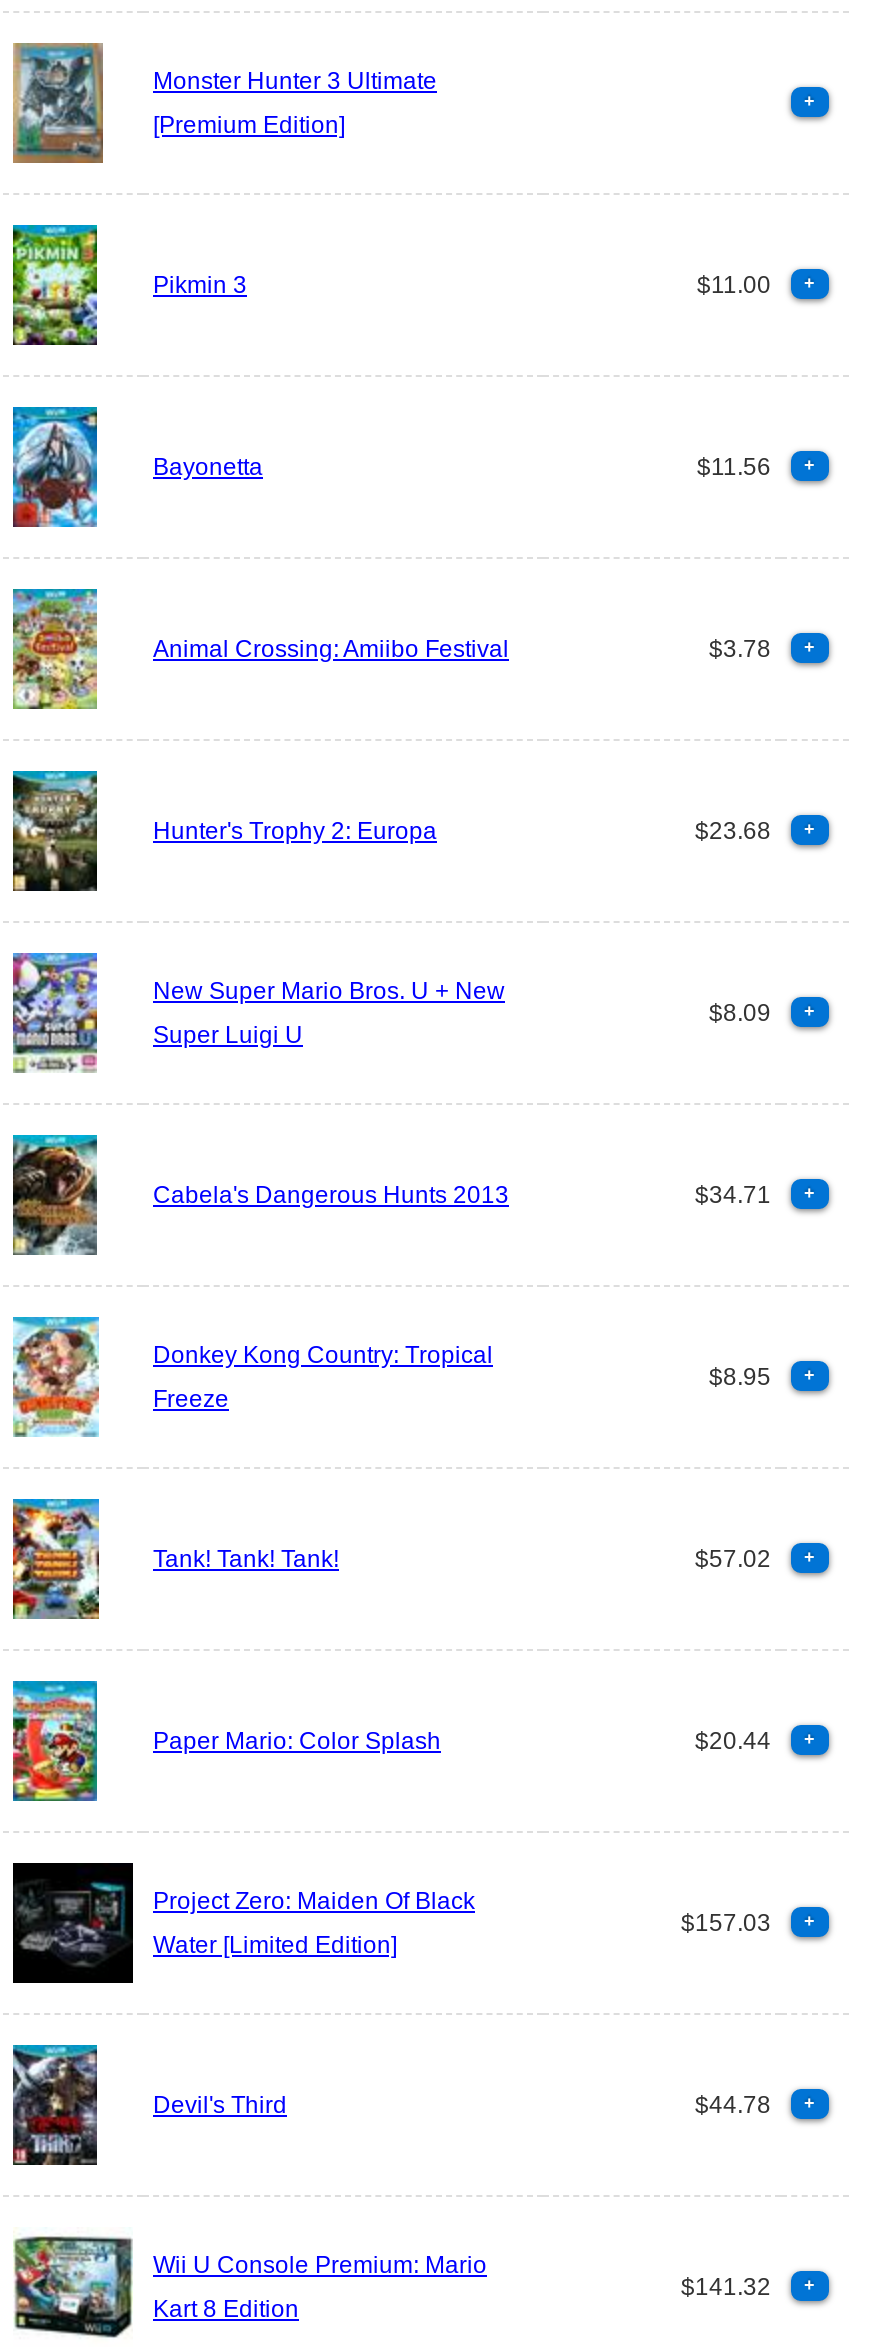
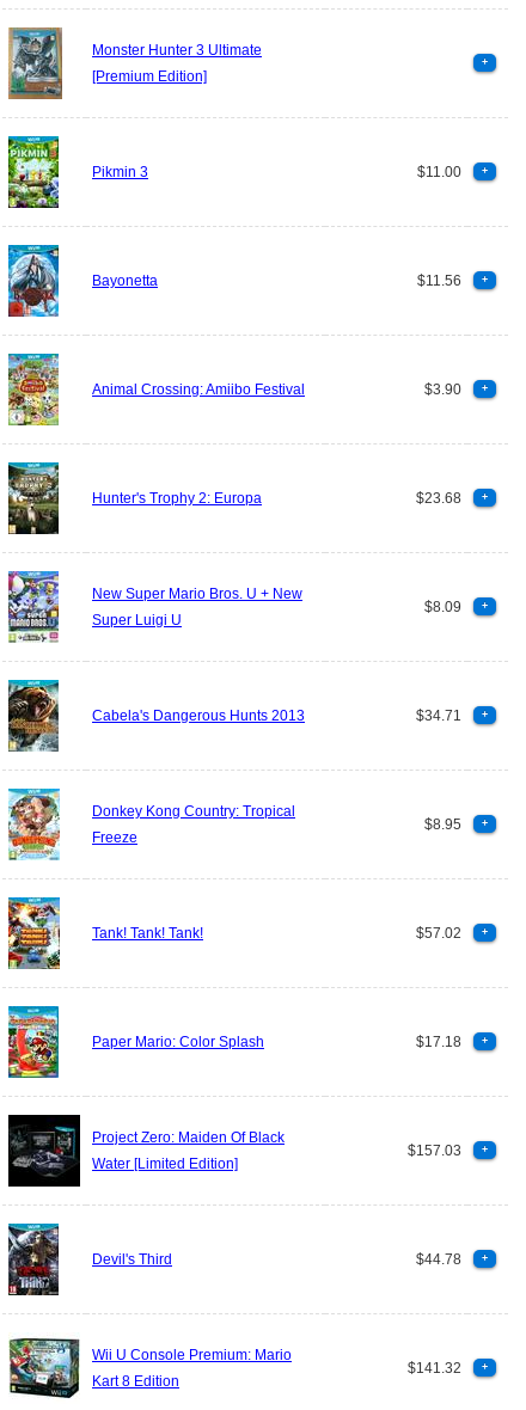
- $3.78
+ $3.90

- $20.44
+ $17.18
